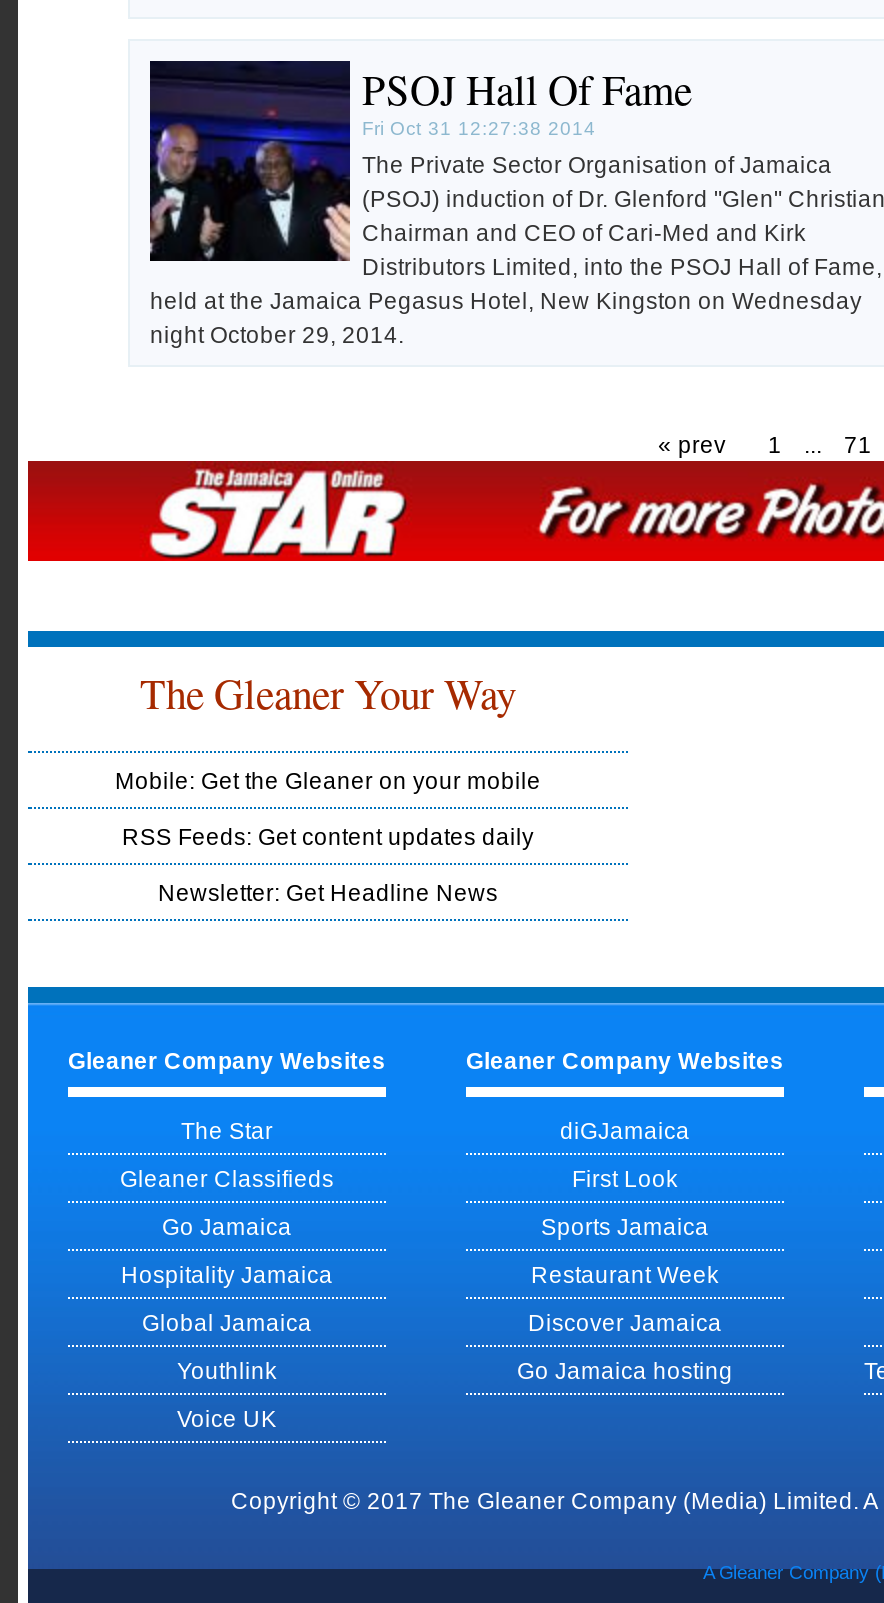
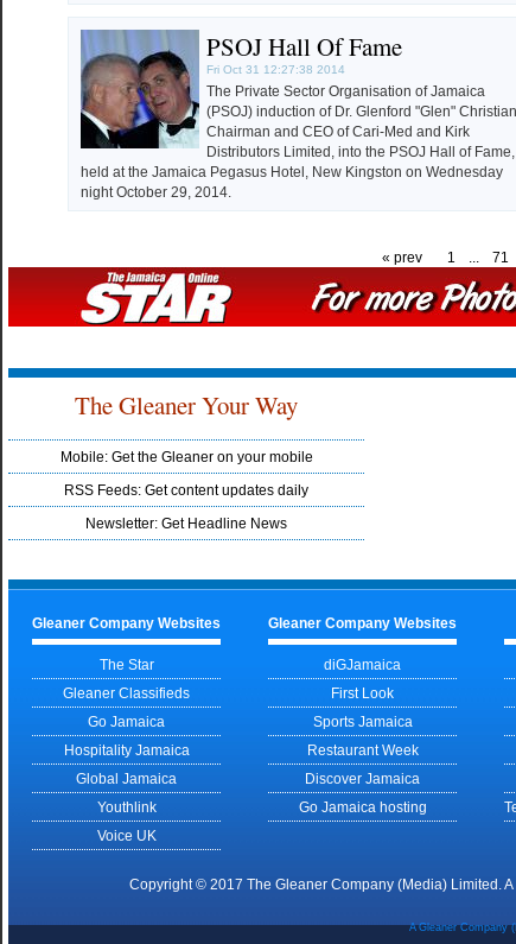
- [image]
+ [image]
